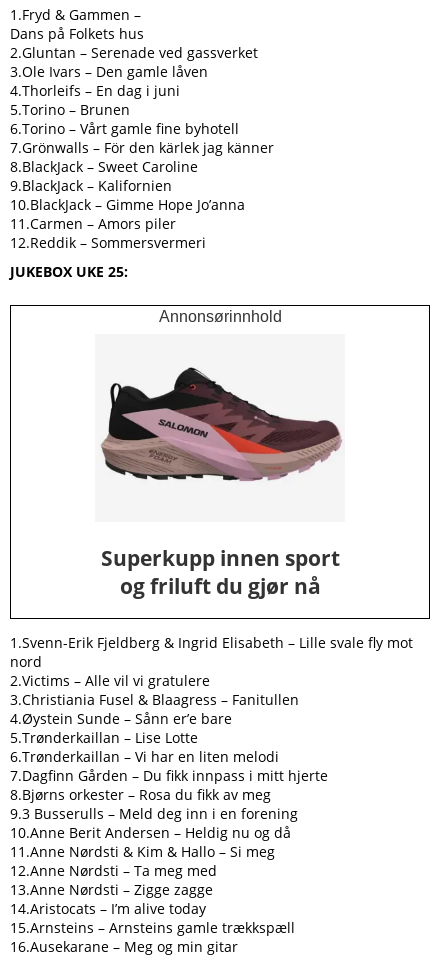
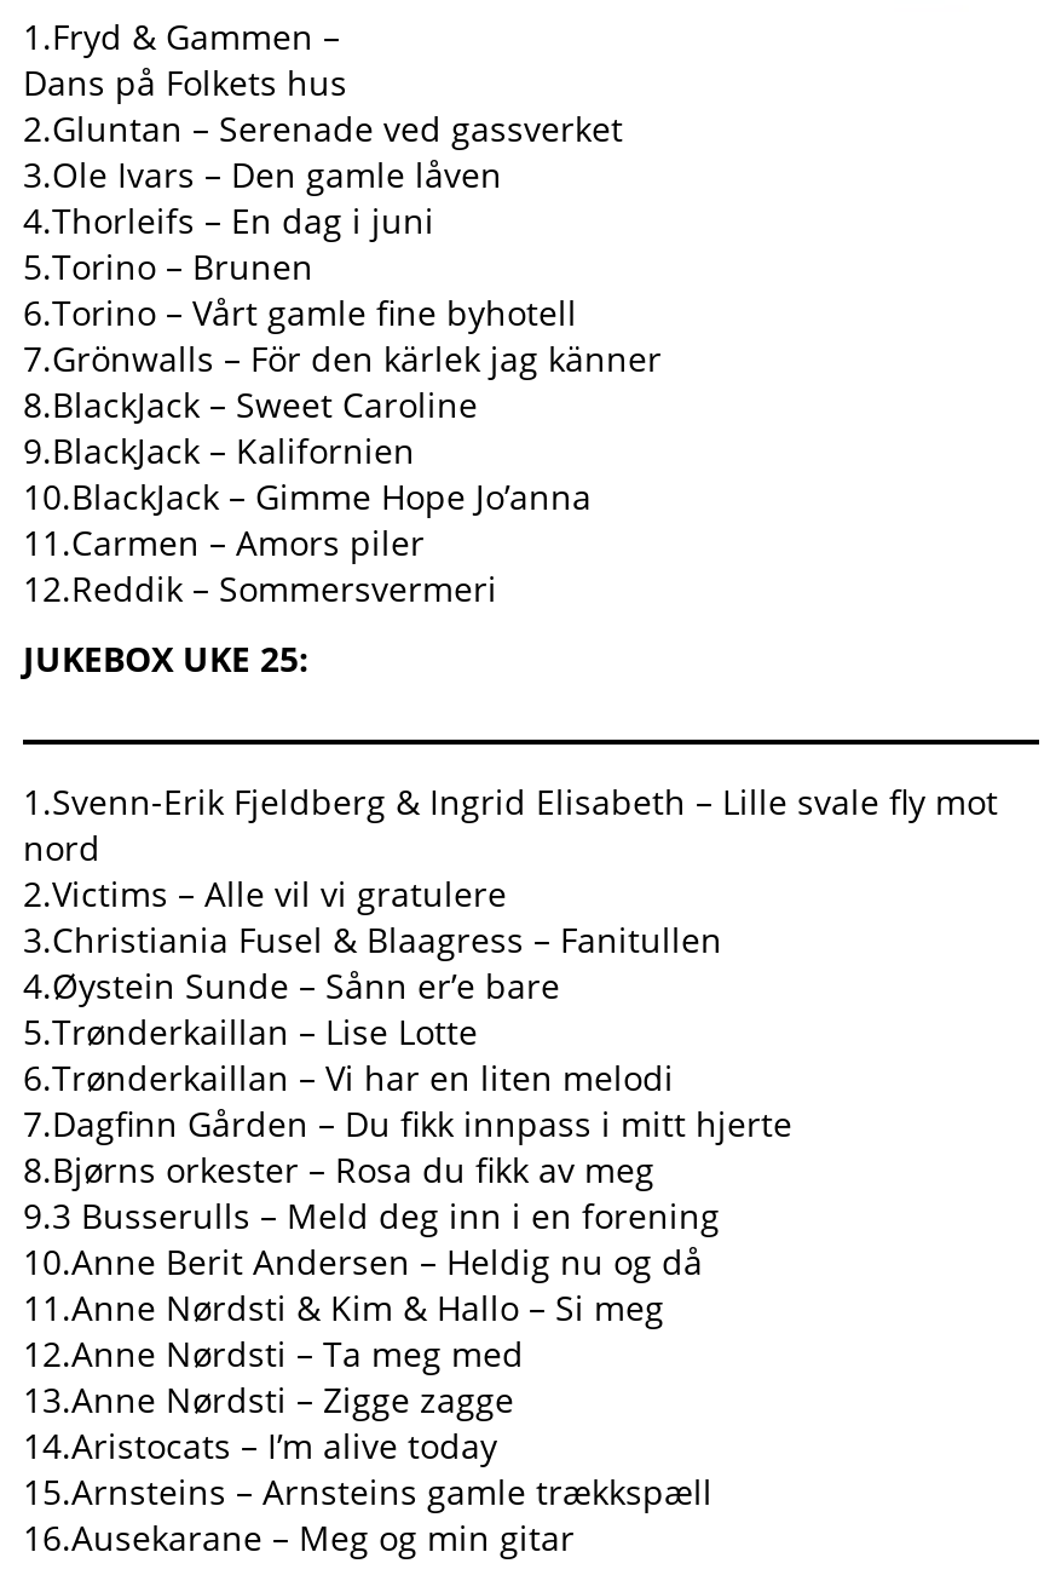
- [image]
- Annonsørinnhold

- Superkupp innen sport
- og friluft du gjør nå
